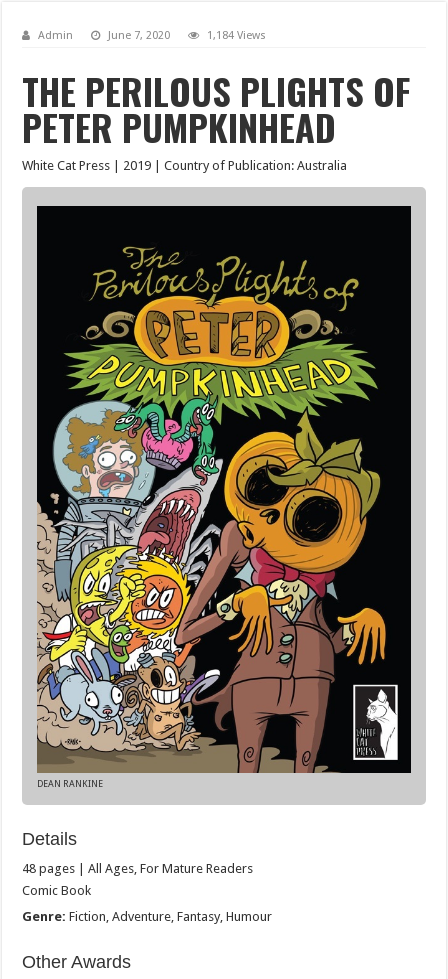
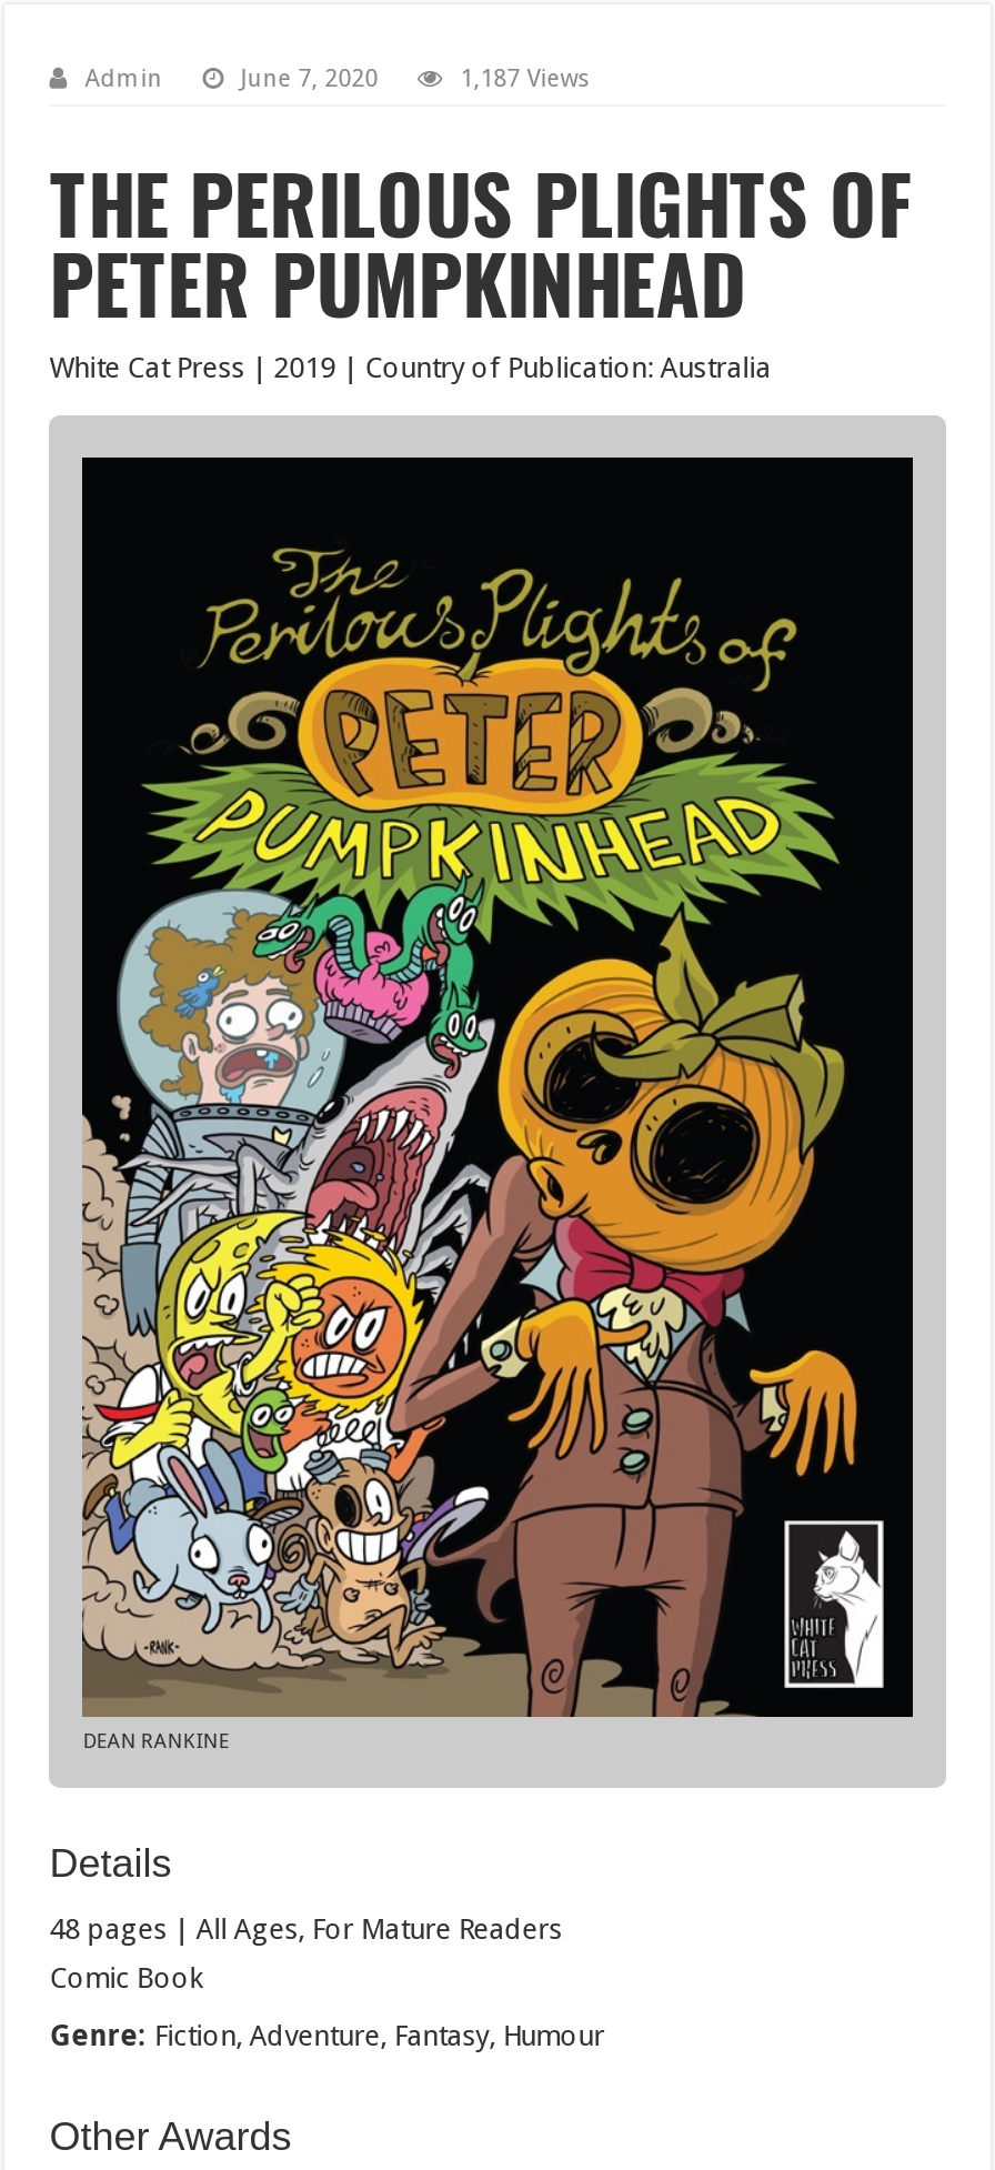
- 1,184 Views
+ 1,187 Views
